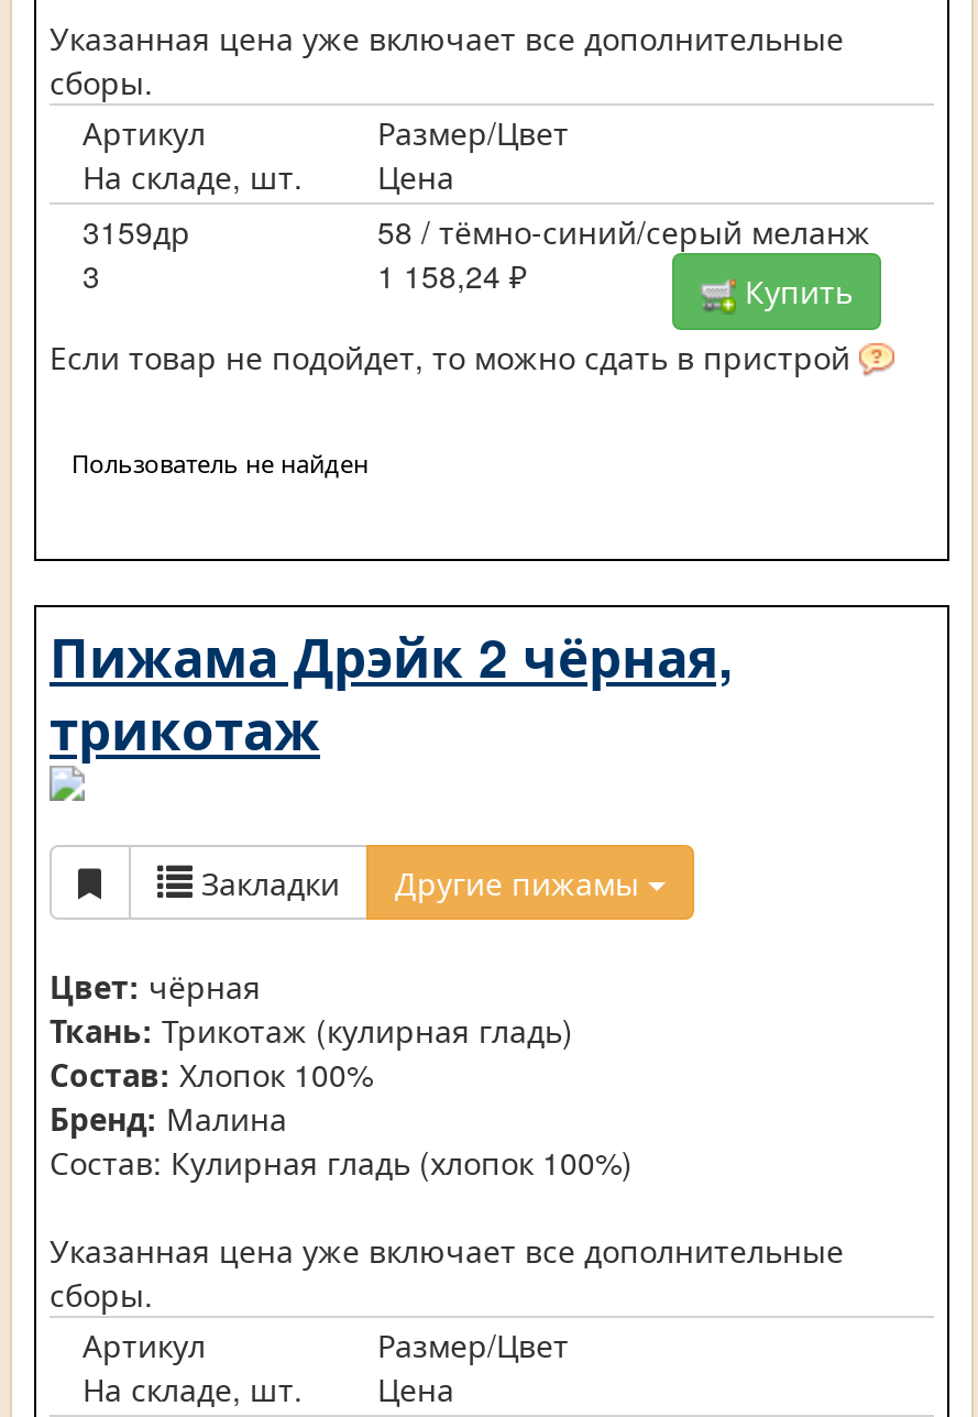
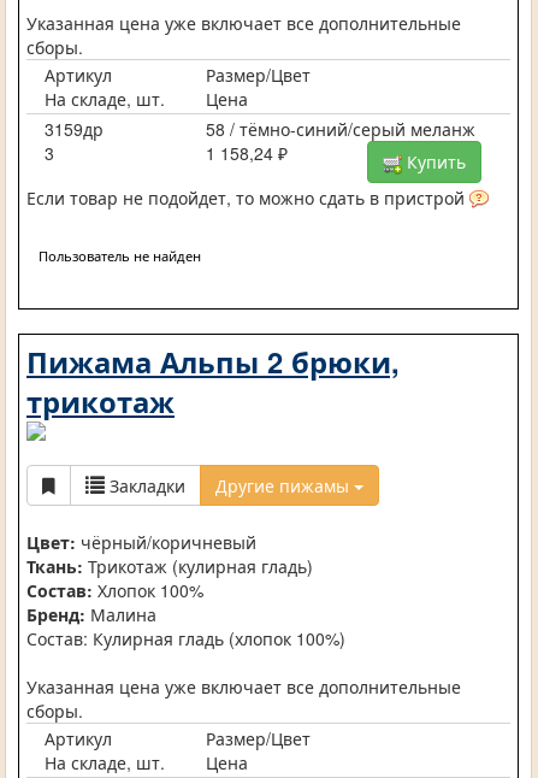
- Пижама Дрэйк 2 чёрная,
+ Пижама Альпы 2 брюки,

- Цвет: чёрная
+ Цвет: чёрный/коричневый
